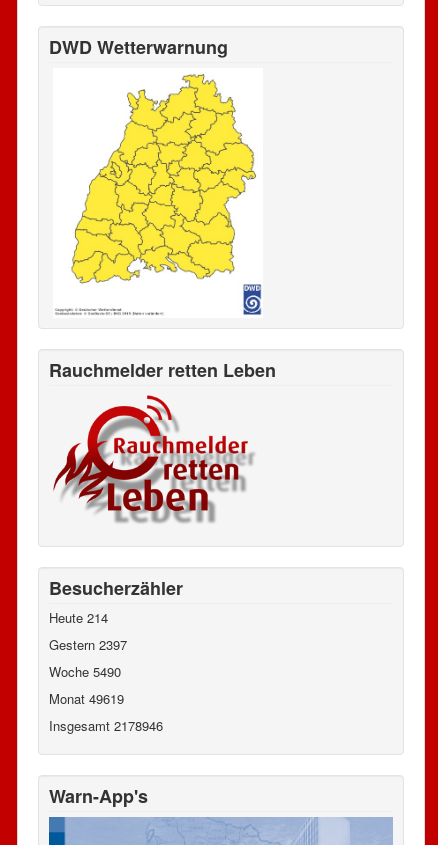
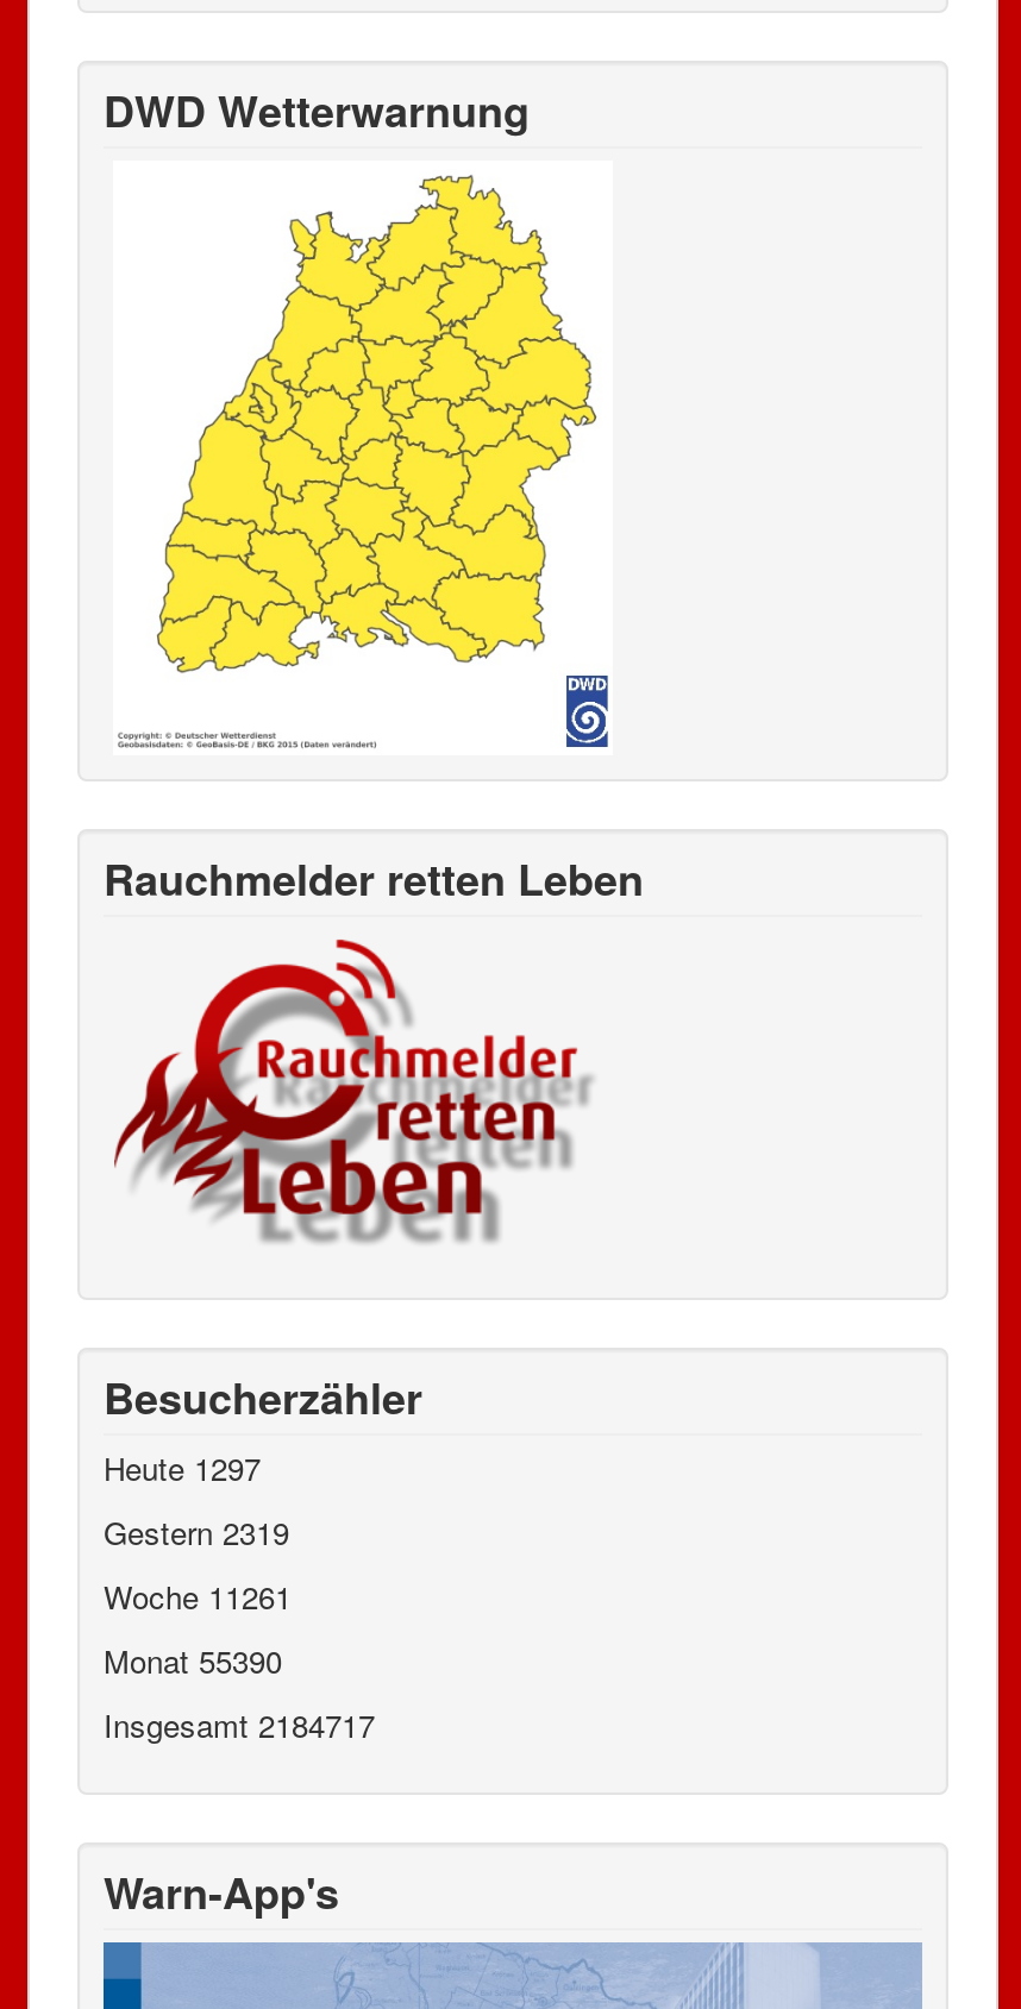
- Heute 214
+ Heute 1297

- Gestern 2397
+ Gestern 2319

- Woche 5490
+ Woche 11261

- Monat 49619
+ Monat 55390

- Insgesamt 2178946
+ Insgesamt 2184717
